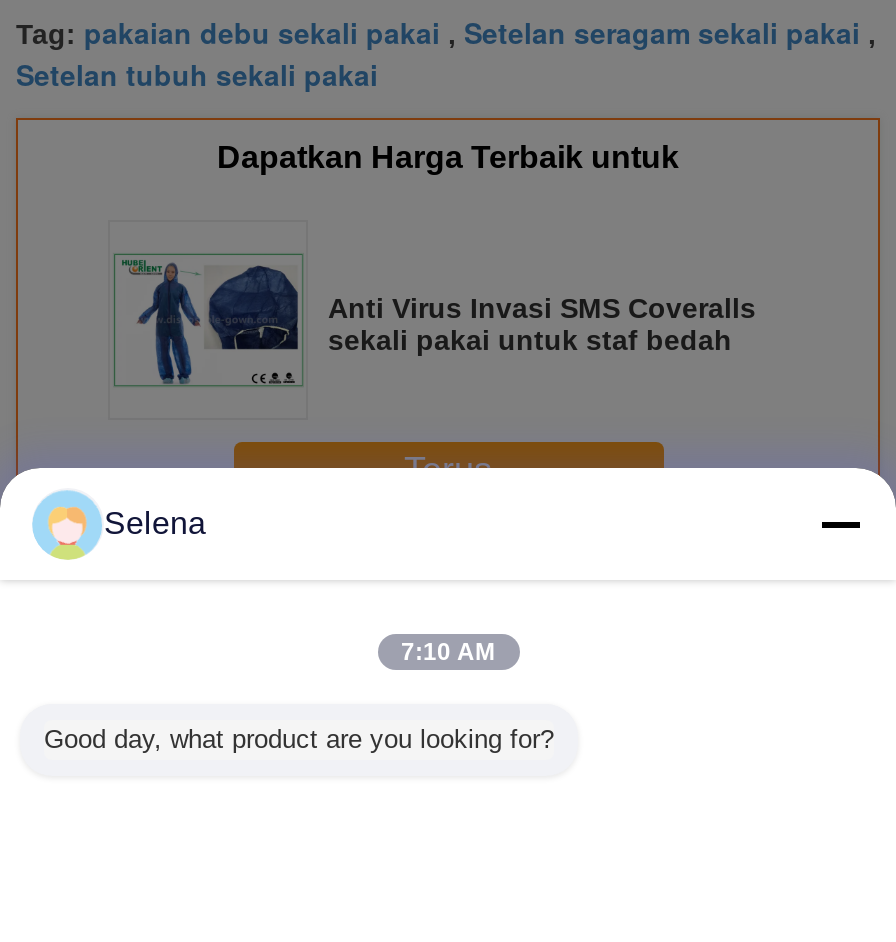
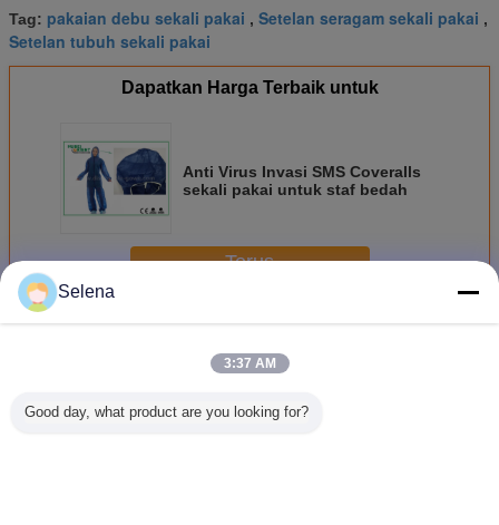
- 7:10 AM
+ 3:37 AM
